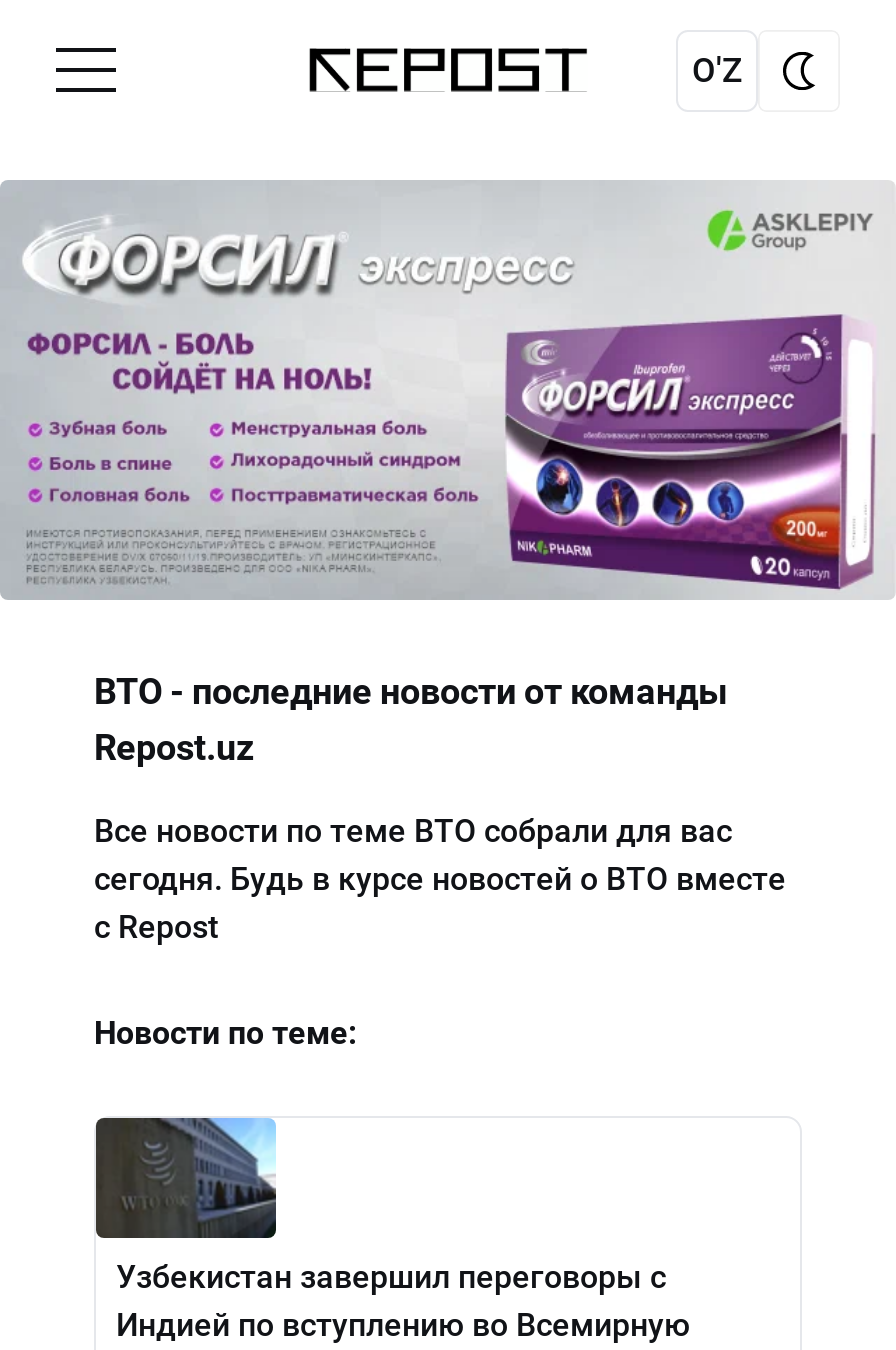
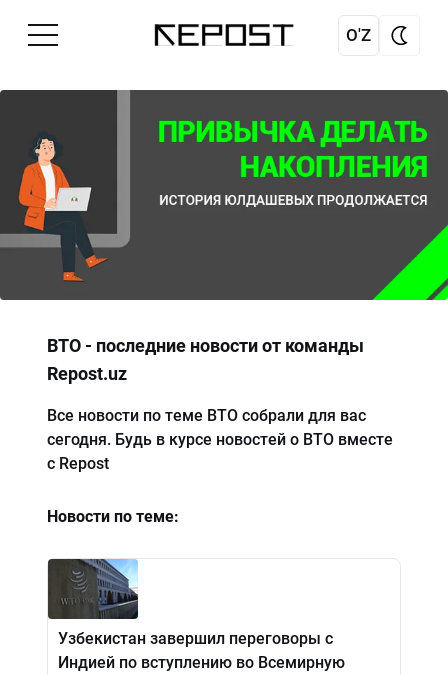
- [image]
+ [image]
